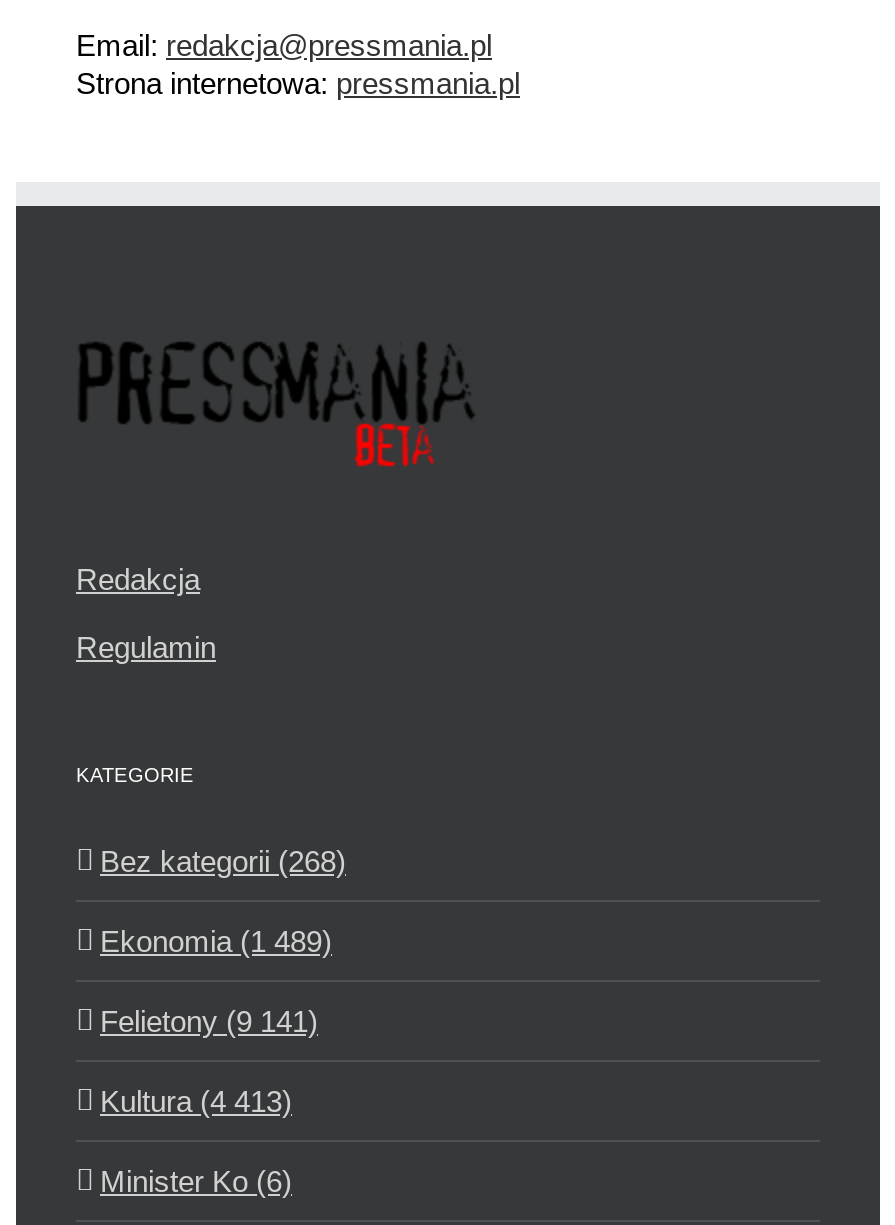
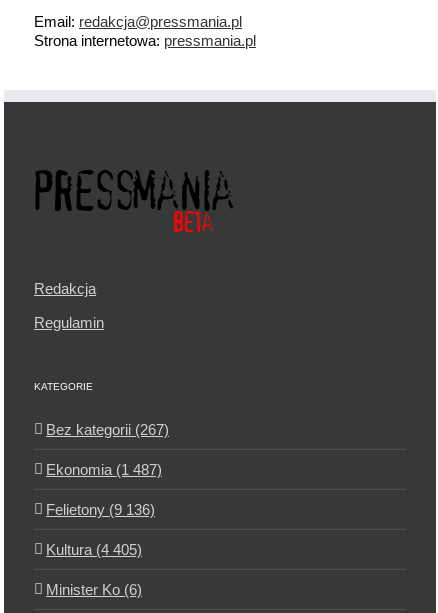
- Bez kategorii (268)
+ Bez kategorii (267)

- Ekonomia (1 489)
+ Ekonomia (1 487)

- Felietony (9 141)
+ Felietony (9 136)

- Kultura (4 413)
+ Kultura (4 405)
